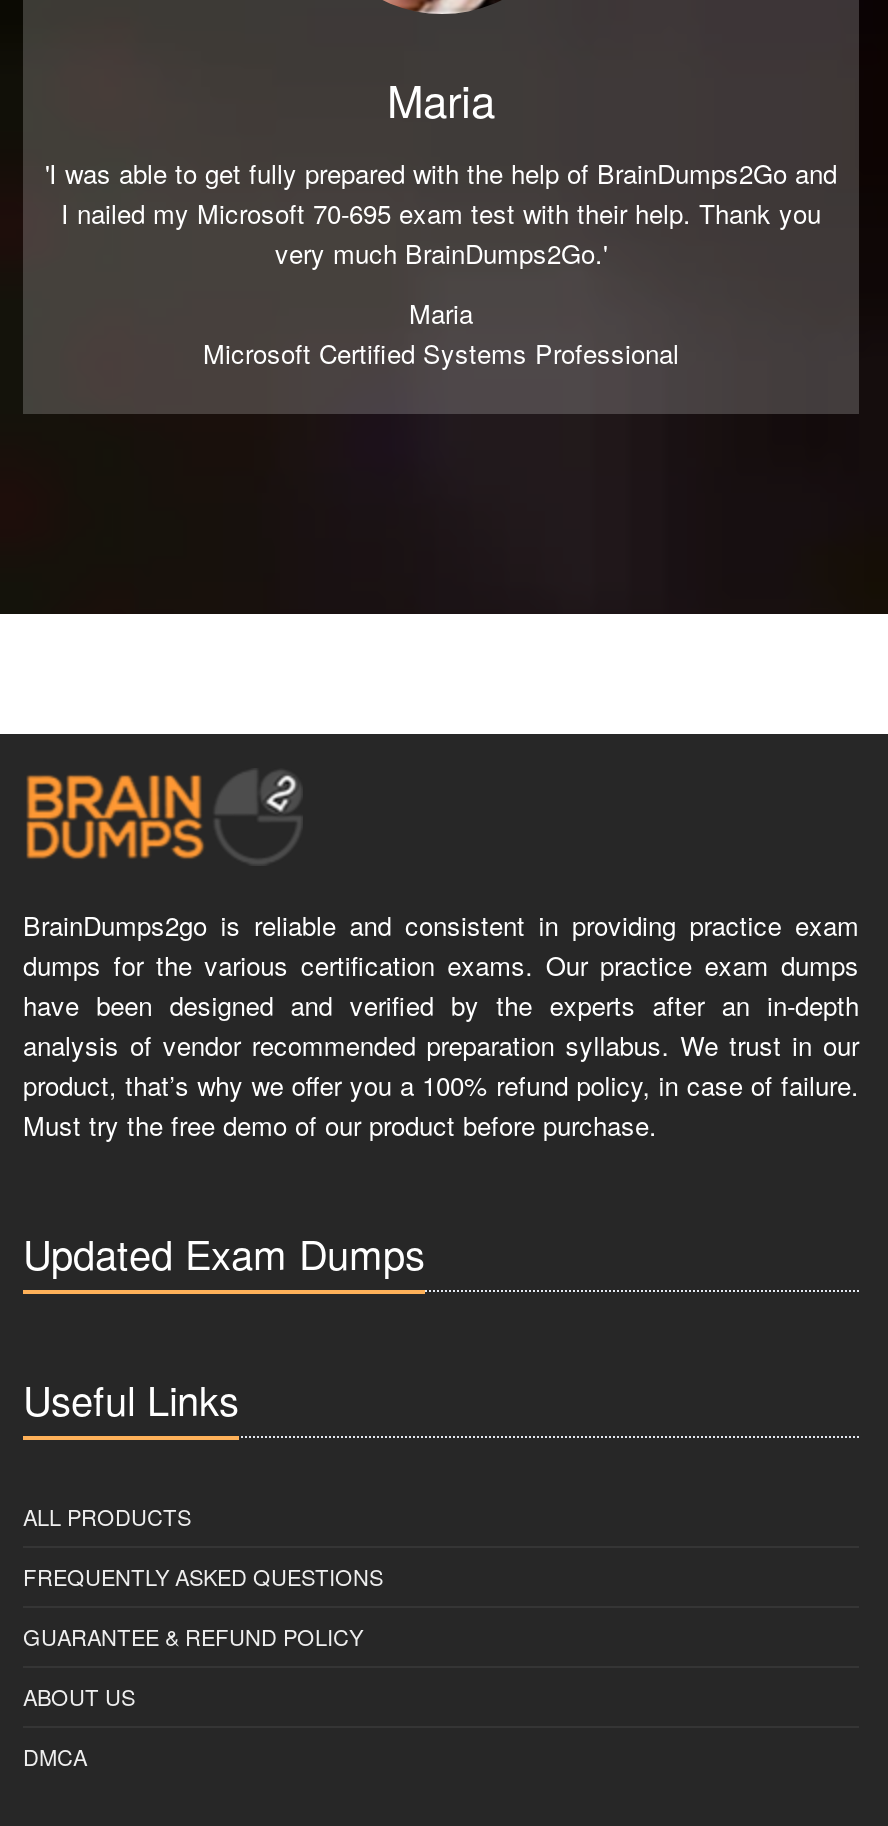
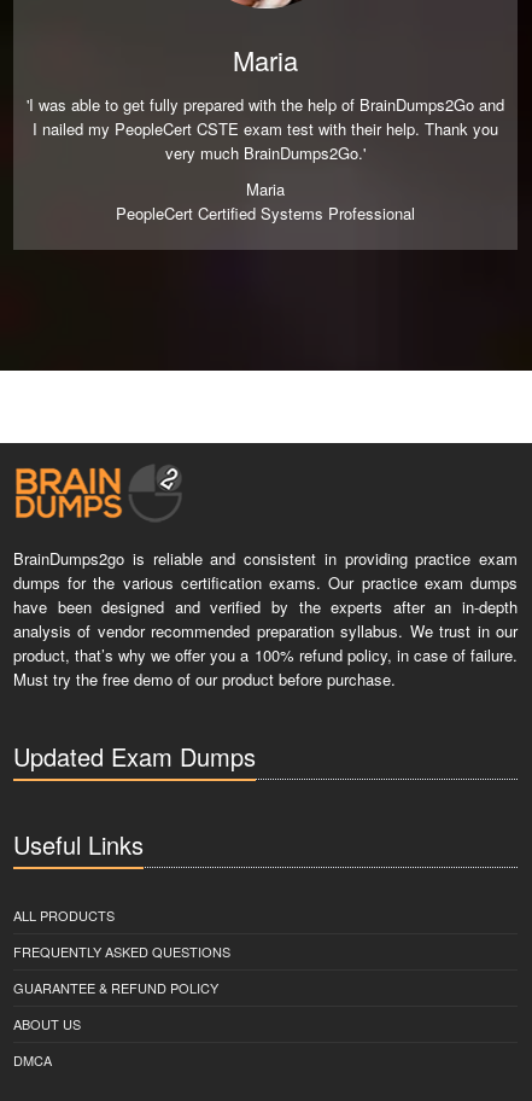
- I nailed my Microsoft 70-695 exam test with their help. Thank you
+ I nailed my PeopleCert CSTE exam test with their help. Thank you

- Microsoft Certified Systems Professional
+ PeopleCert Certified Systems Professional
